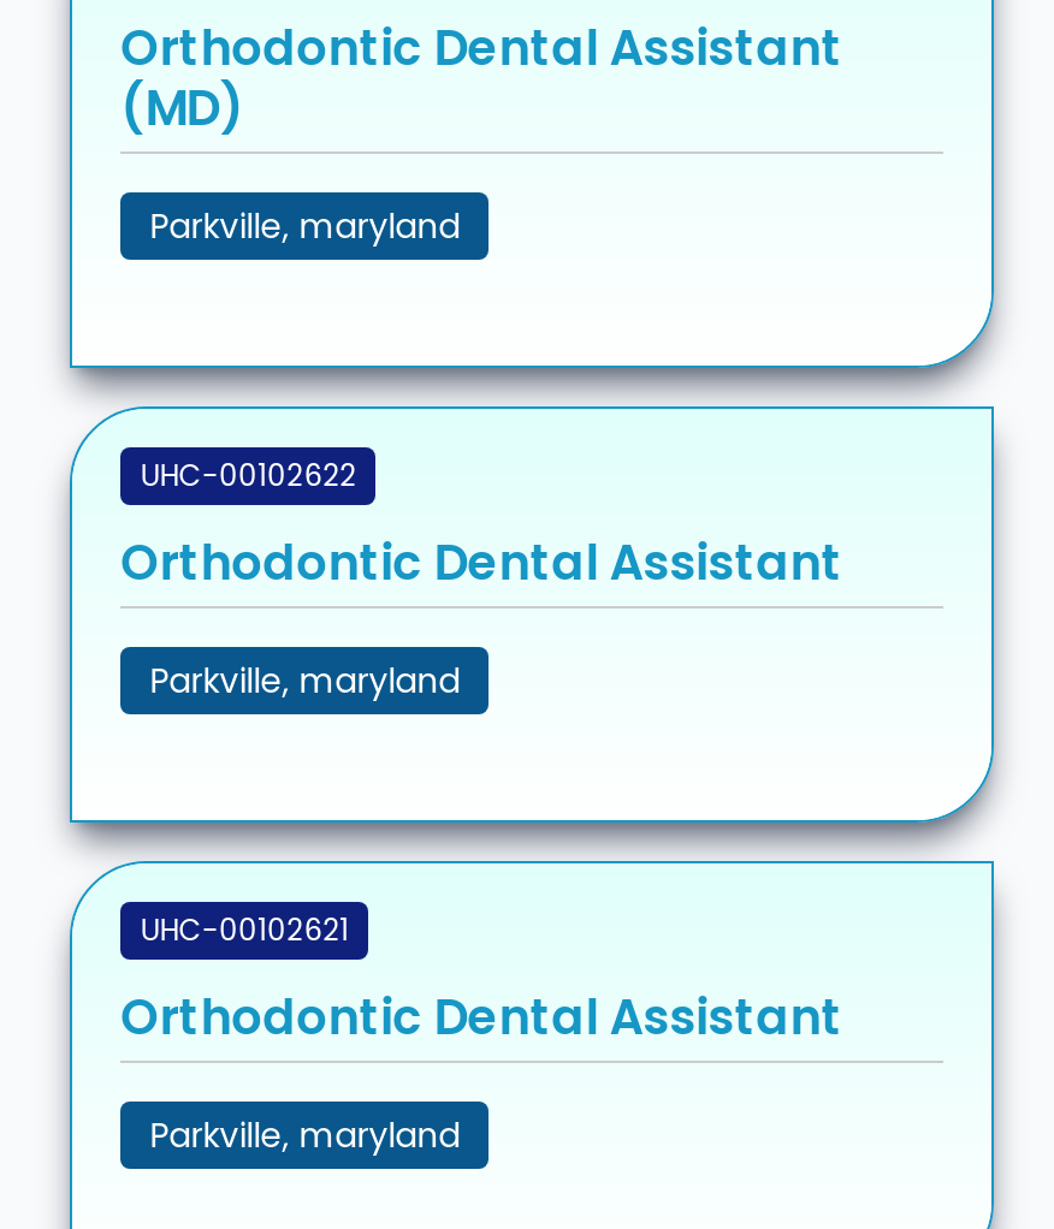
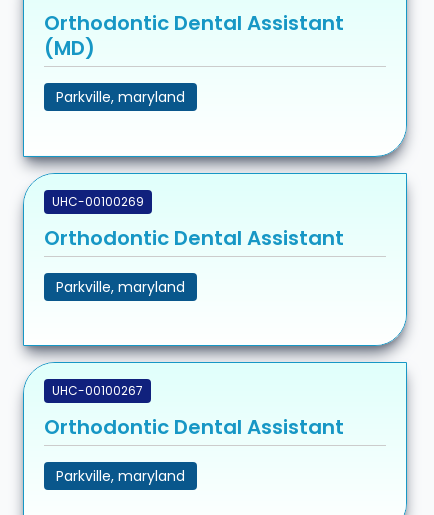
- UHC-00102622
+ UHC-00100269

- UHC-00102621
+ UHC-00100267
